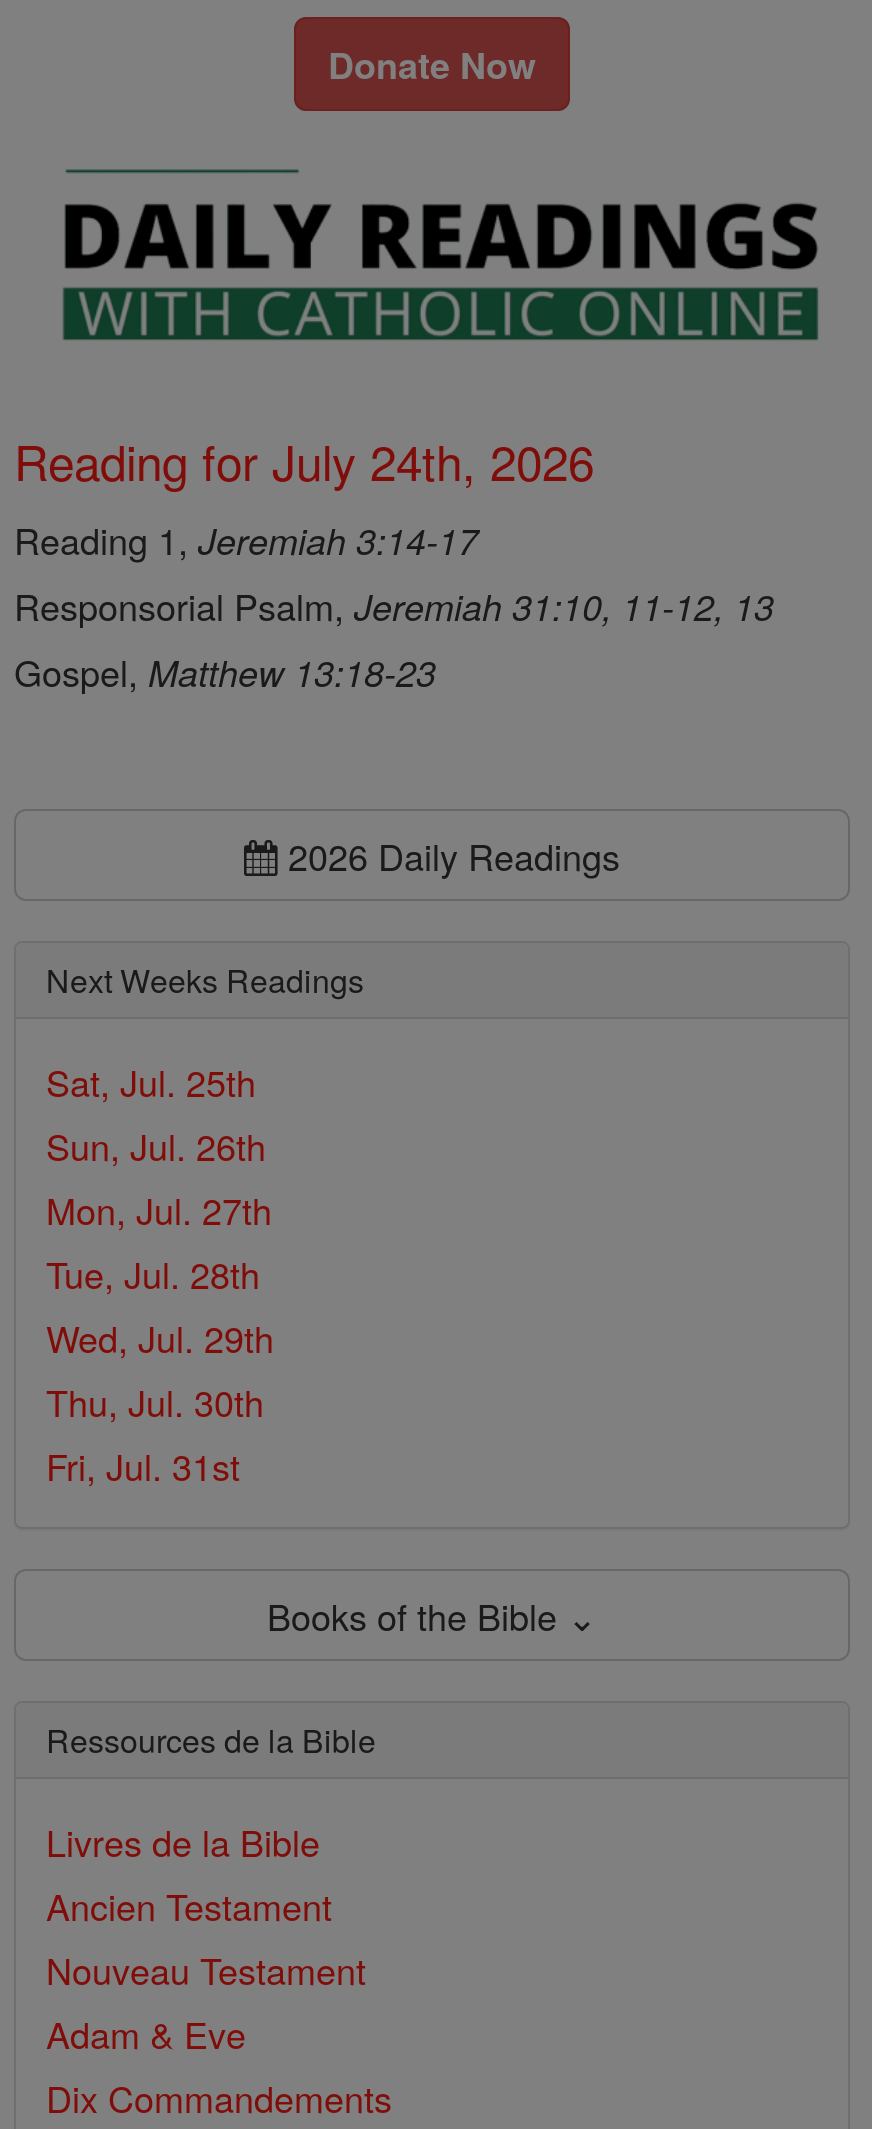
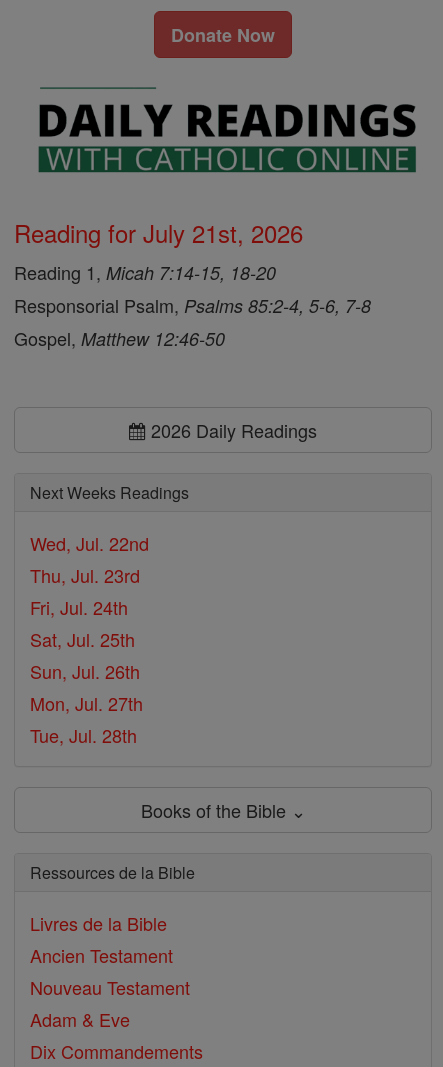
- Reading for July 24th, 2026
- Reading 1, Jeremiah 3:14-17
- Responsorial Psalm, Jeremiah 31:10, 11-12, 13
- Gospel, Matthew 13:18-23
+ Reading for July 21st, 2026
+ Reading 1, Micah 7:14-15, 18-20
+ Responsorial Psalm, Psalms 85:2-4, 5-6, 7-8
+ Gospel, Matthew 12:46-50

+ Wed, Jul. 22nd
+ Thu, Jul. 23rd
+ Fri, Jul. 24th

moved down: Sat, Jul. 25th | Sun, Jul. 26th | Mon, Jul. 27th | Tue, Jul. 28th

- Wed, Jul. 29th
- Thu, Jul. 30th
- Fri, Jul. 31st
